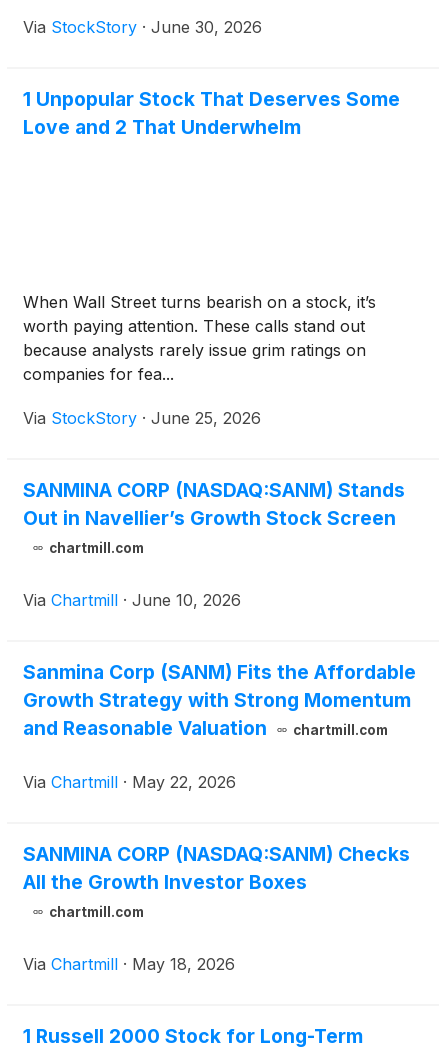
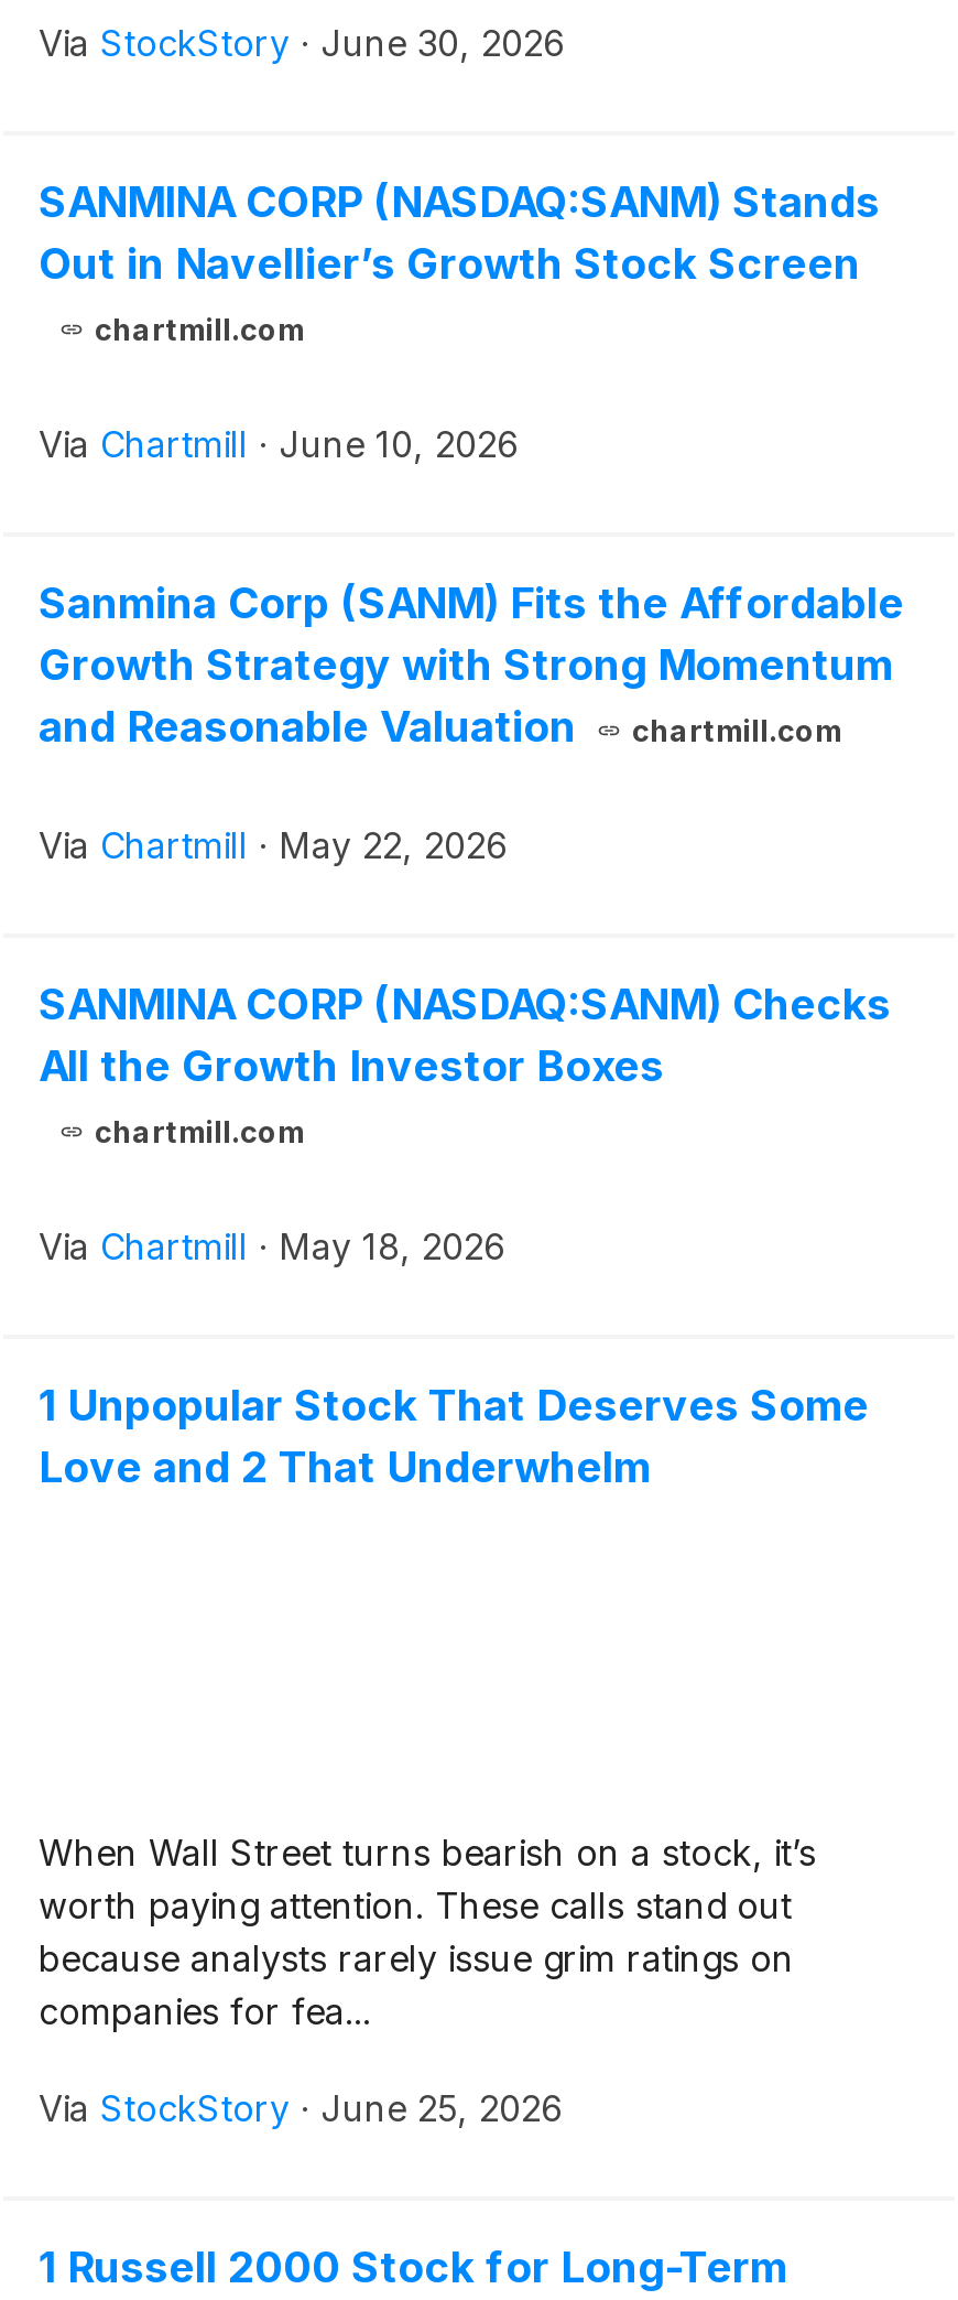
moved down: 1 Unpopular Stock That Deserves Some | Love and 2 That Underwhelm

moved down: When Wall Street turns bearish on a stock, it’s | worth paying attention. These calls stand out | because analysts rarely issue grim ratings on | companies for fea... | Via StockStory · June 25, 2026

moved up: SANMINA CORP (NASDAQ:SANM) Stands | Out in Navellier’s Growth Stock Screen | chartmill.com | ... | chartmill.com | Via Chartmill · May 18, 2026
